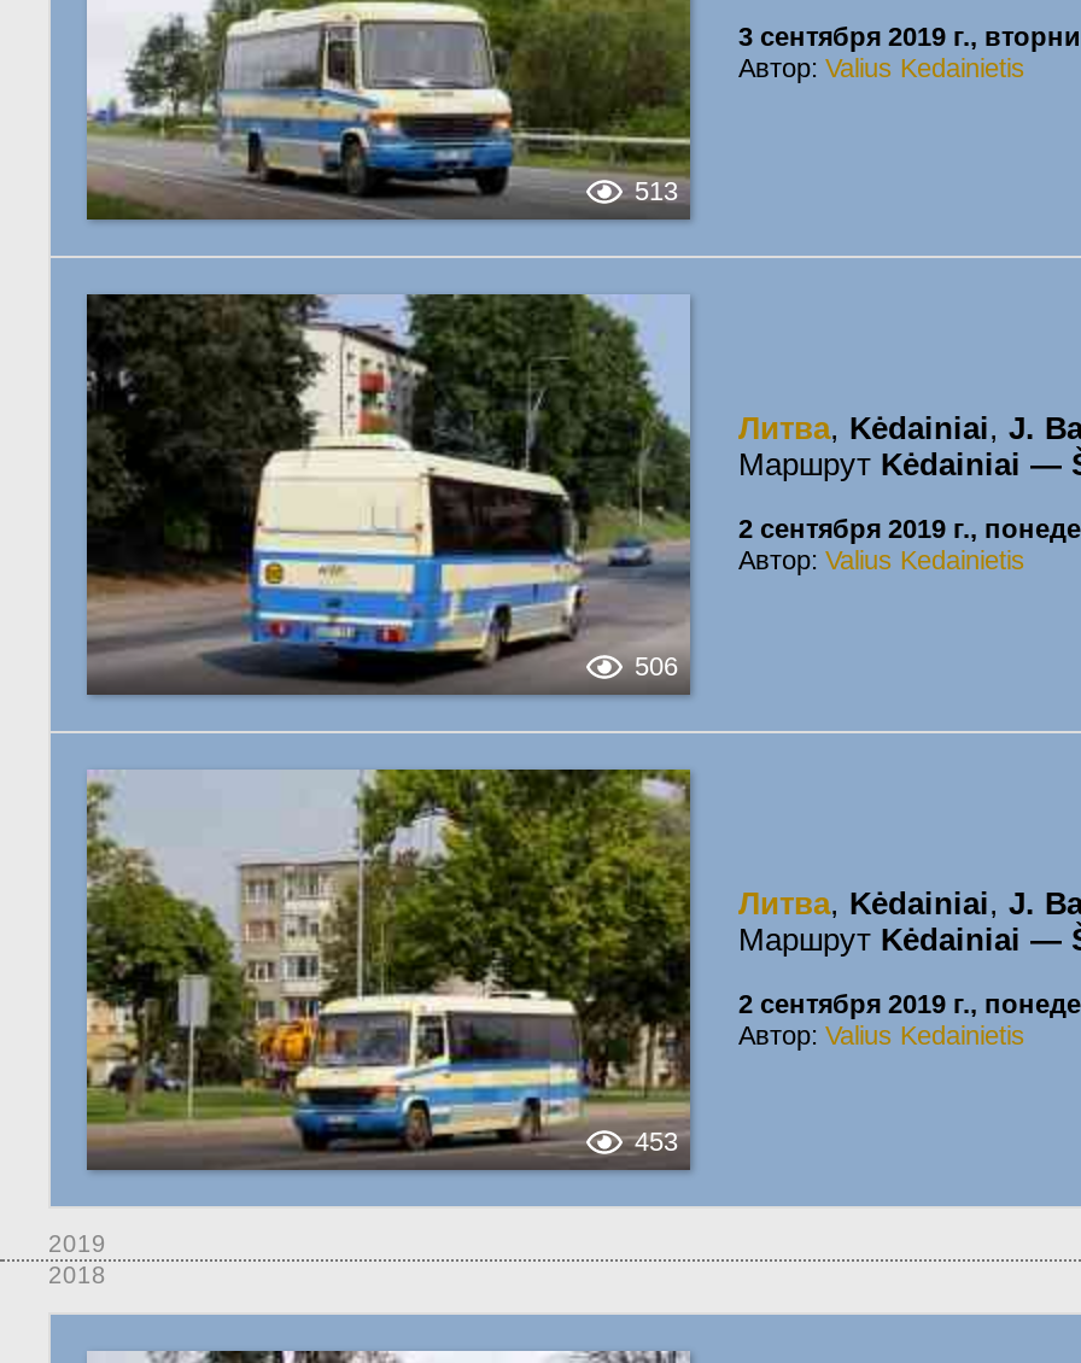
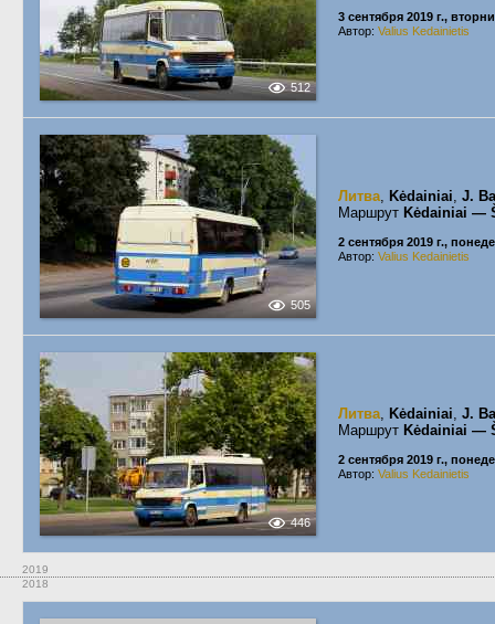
- 513
+ 512

- 506
+ 505

- 453
+ 446
